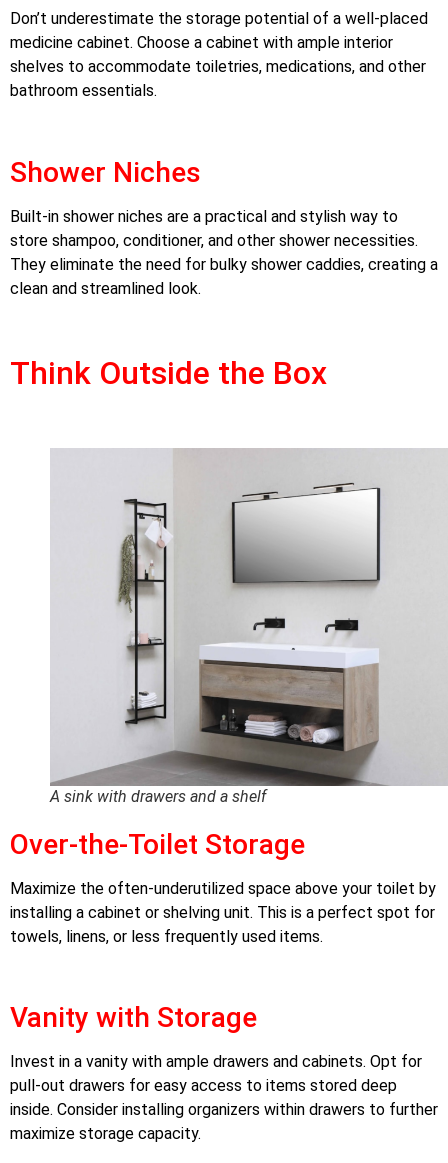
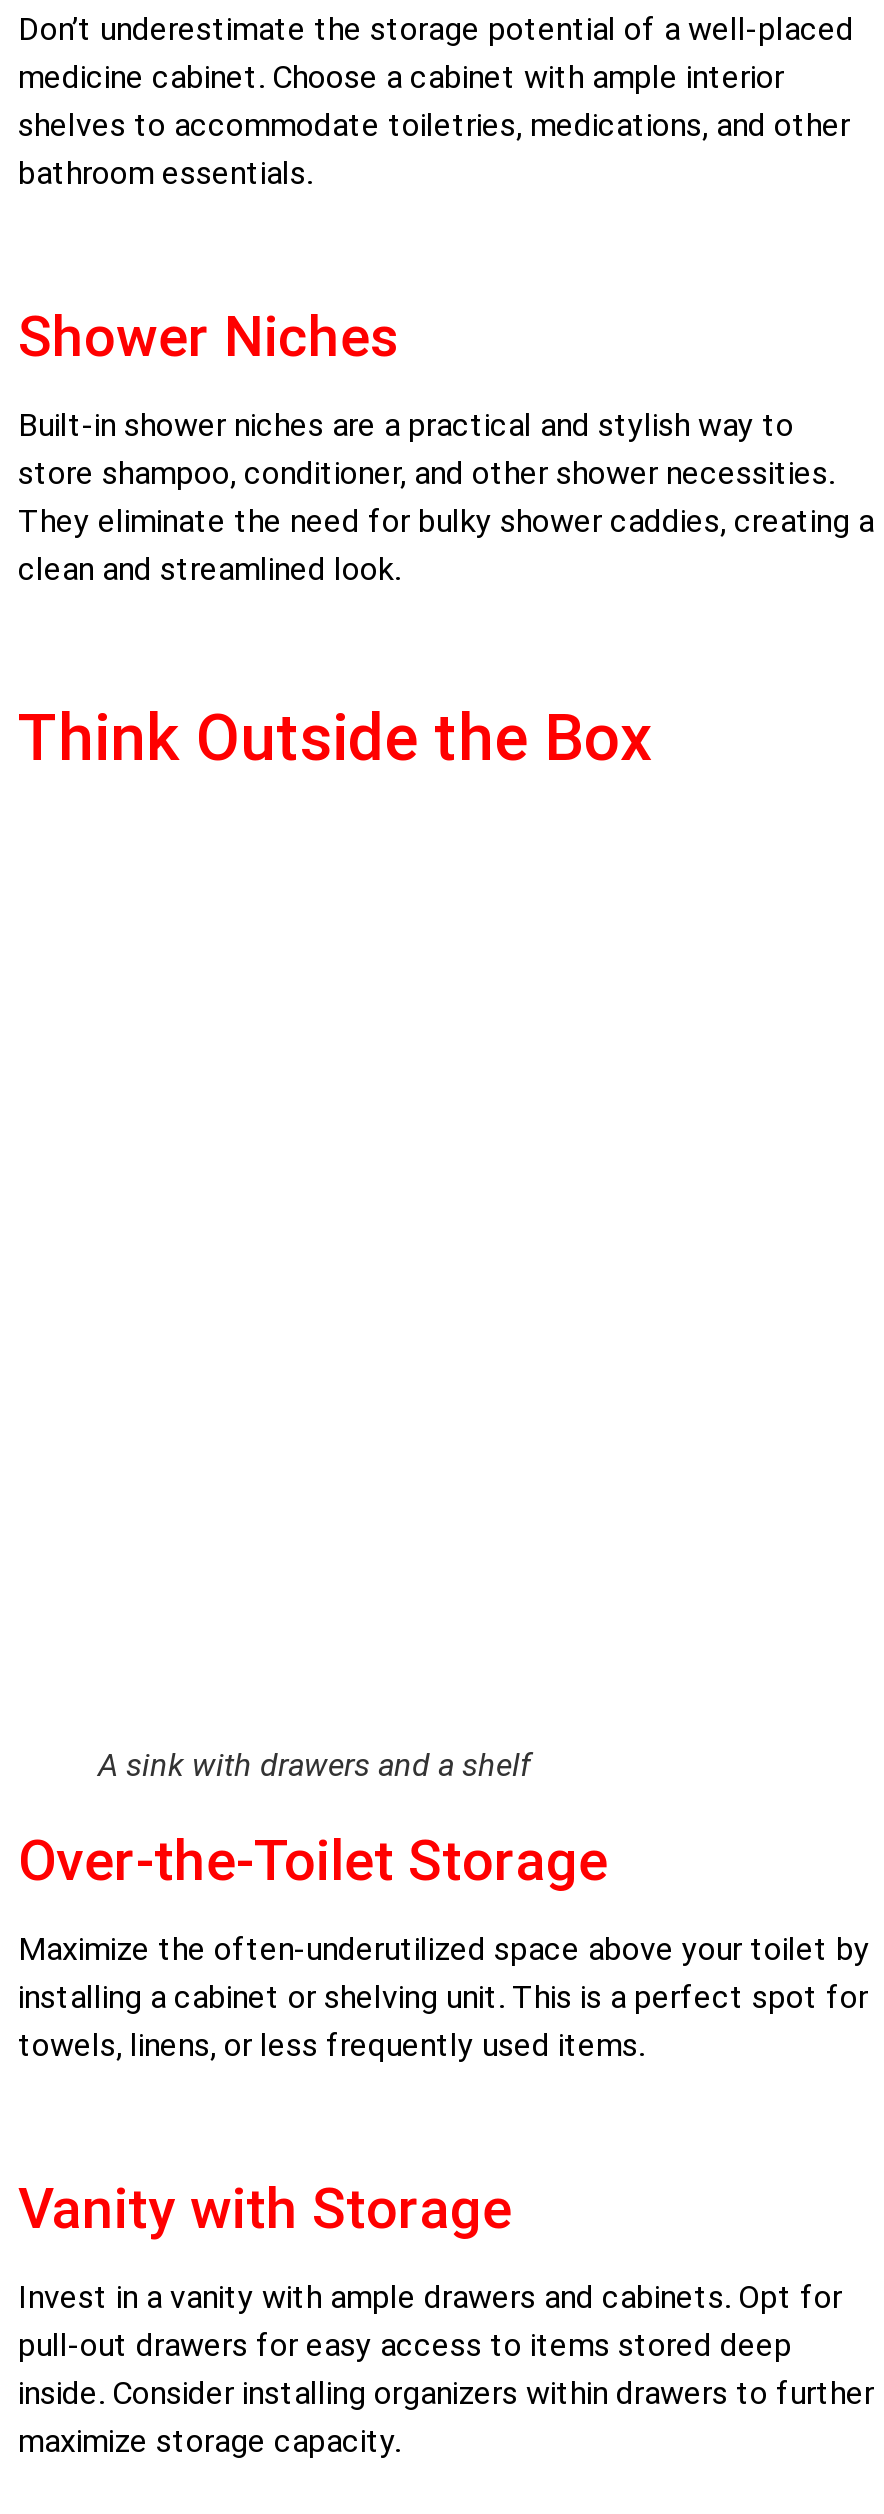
- [image]
